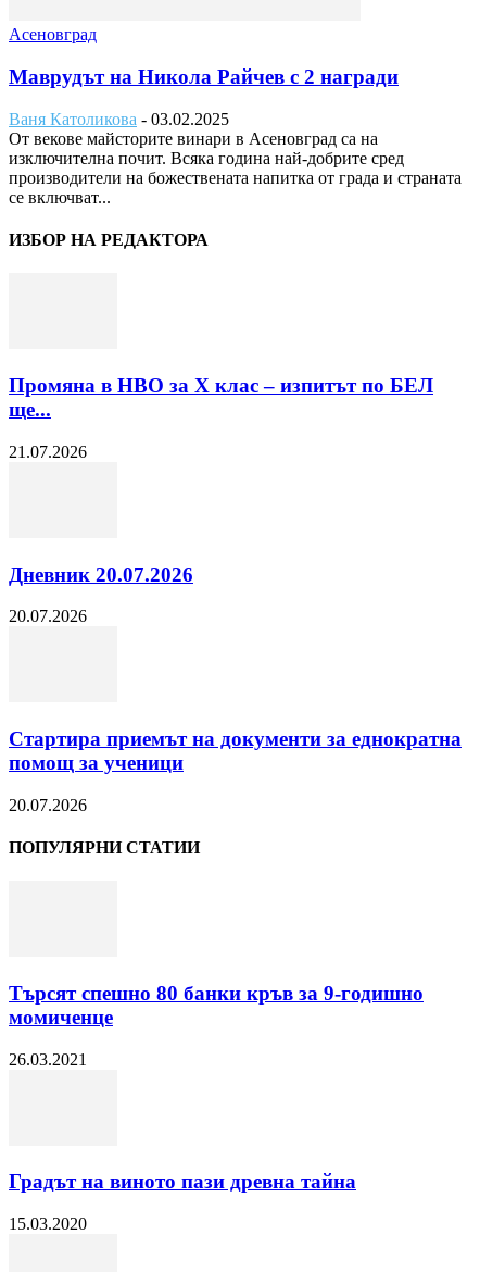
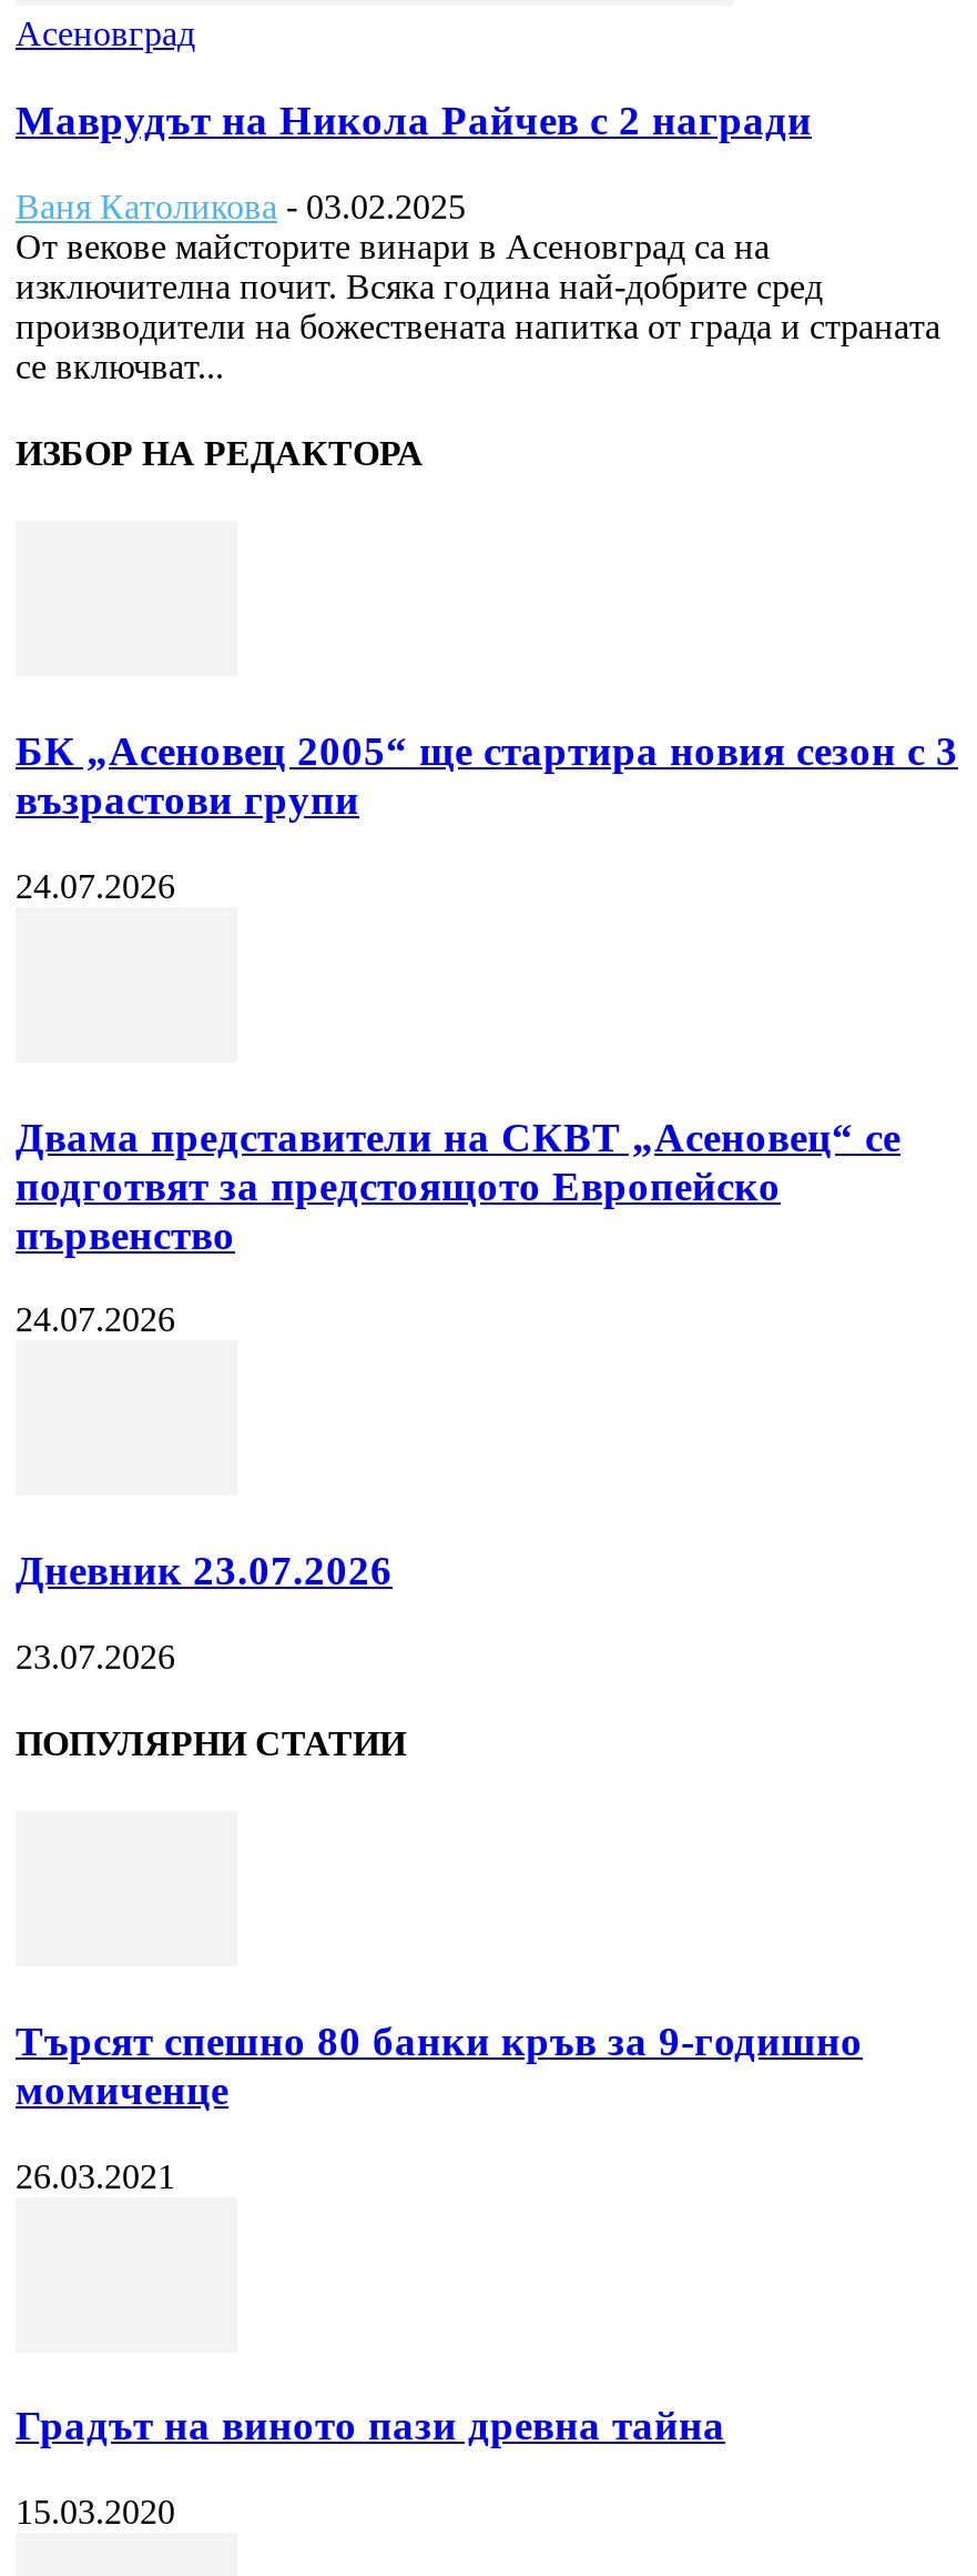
- Промяна в НВО за Х клас – изпитът по БЕЛ
- ще...
+ БК „Асеновец 2005“ ще стартира новия сезон с 3
+ възрастови групи

- 21.07.2026
+ 24.07.2026

- Дневник 20.07.2026
+ Двама представители на СКВТ „Асеновец“ се
+ подготвят за предстоящото Европейско
+ първенство

- 20.07.2026
+ 24.07.2026

- Стартира приемът на документи за еднократна
- помощ за ученици
+ Дневник 23.07.2026

- 20.07.2026
+ 23.07.2026
